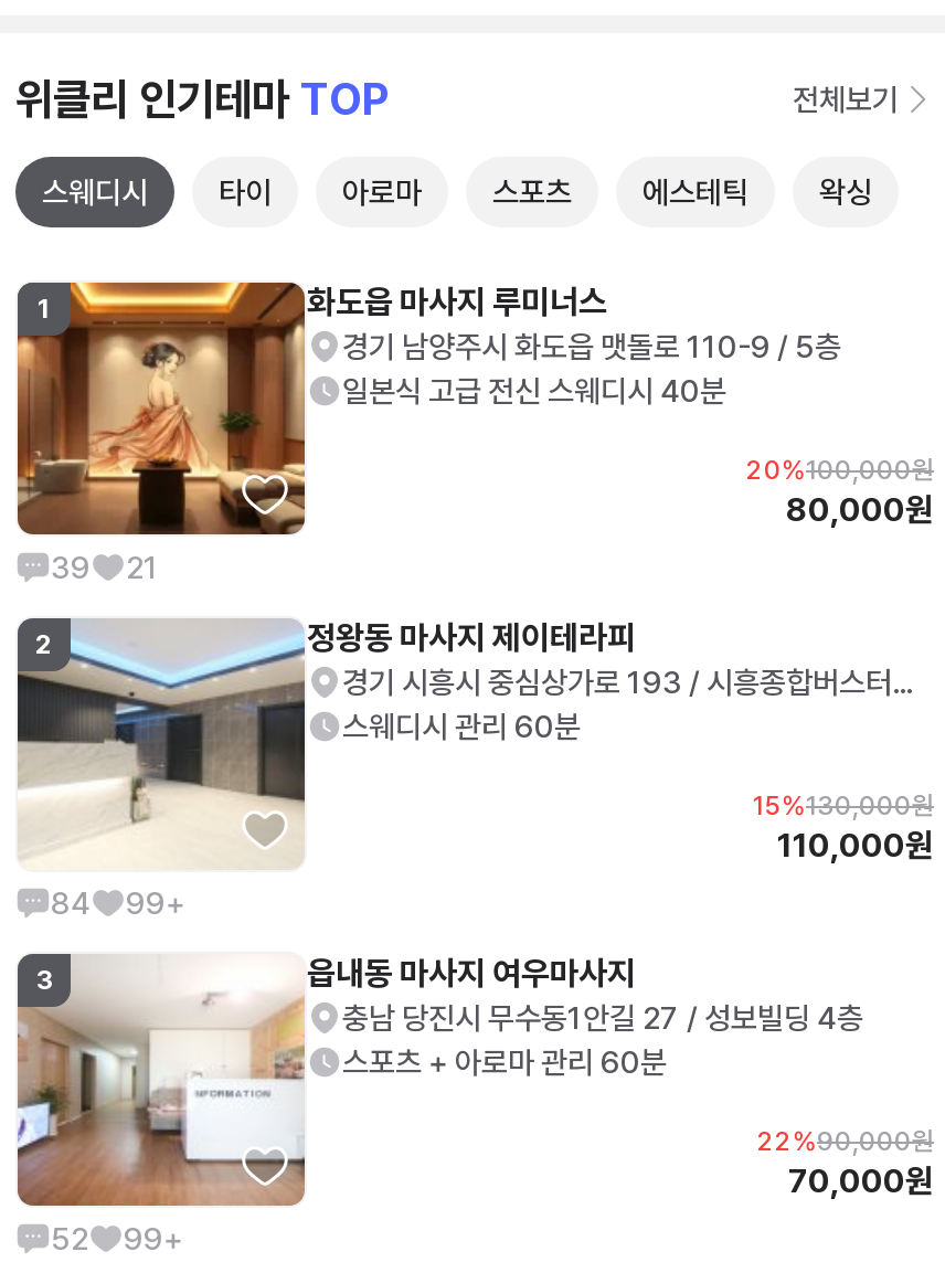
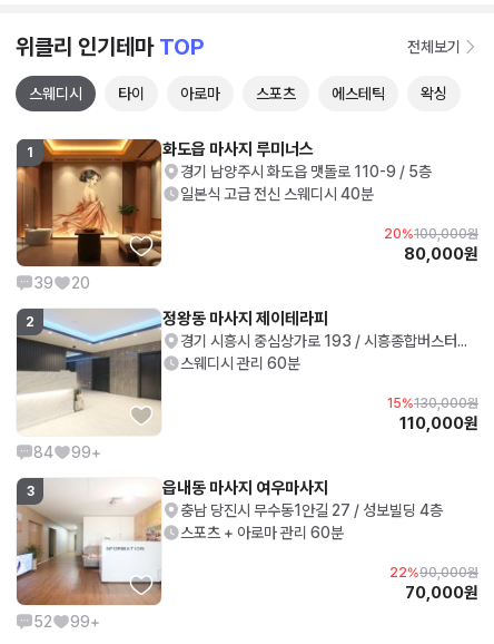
- 39 21
+ 39 20
